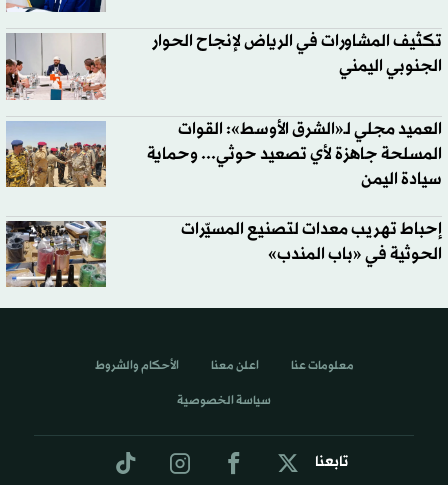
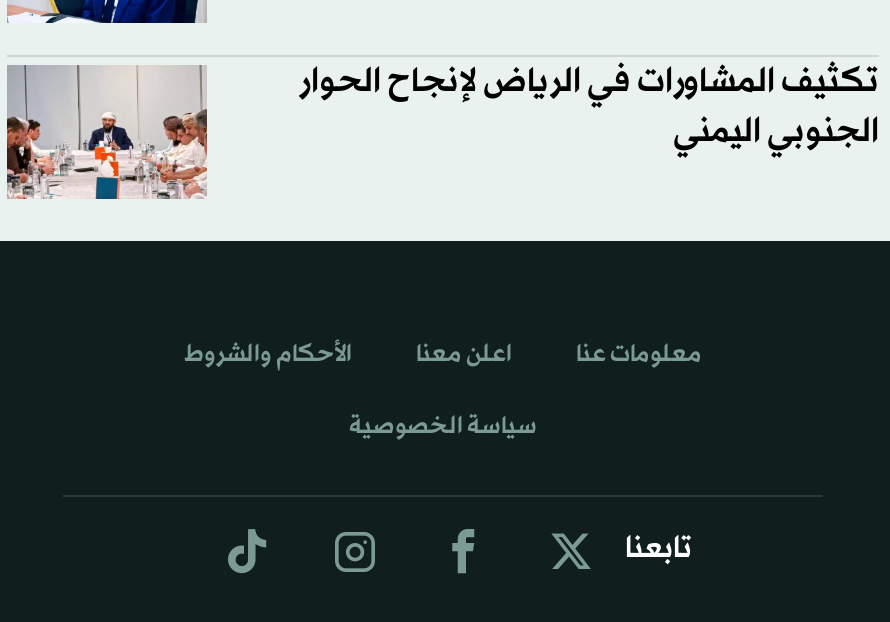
- [image]
- العميد مجلي لـ«الشرق الأوسط»: القوات
- المسلحة جاهزة لأي تصعيد حوثي... وحماية
- سيادة اليمن
- إحباط تهريب معدات لتصنيع المسيّرات
- الحوثية في «باب المندب»

- [image]
